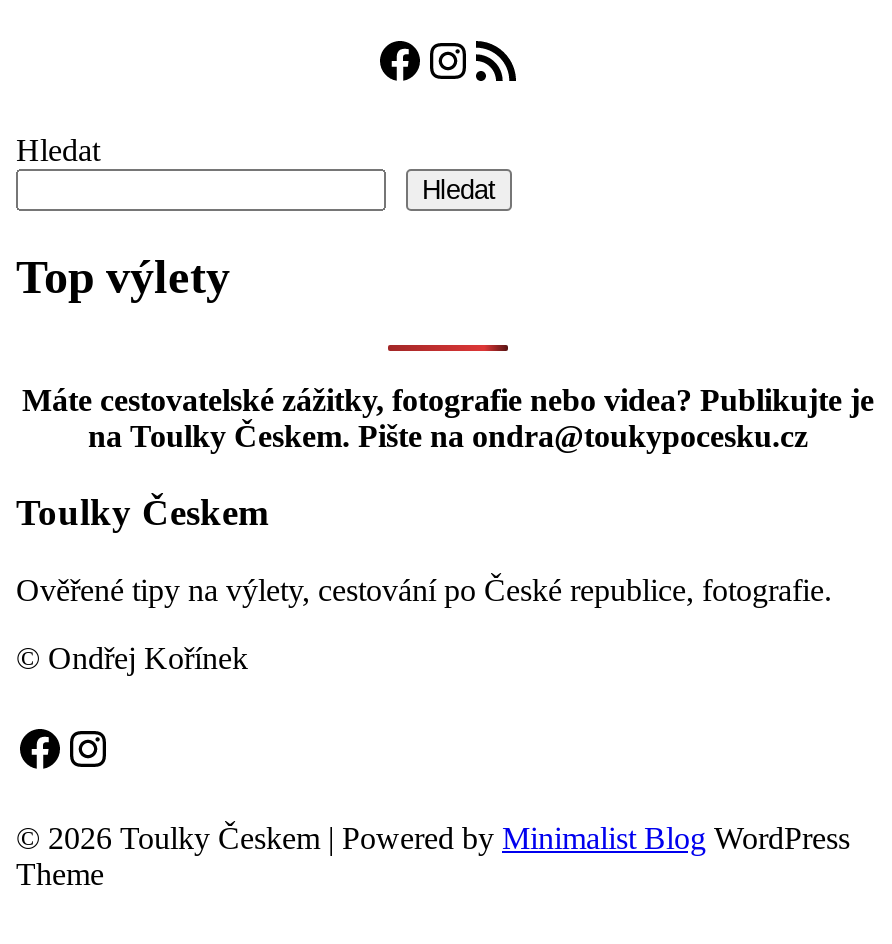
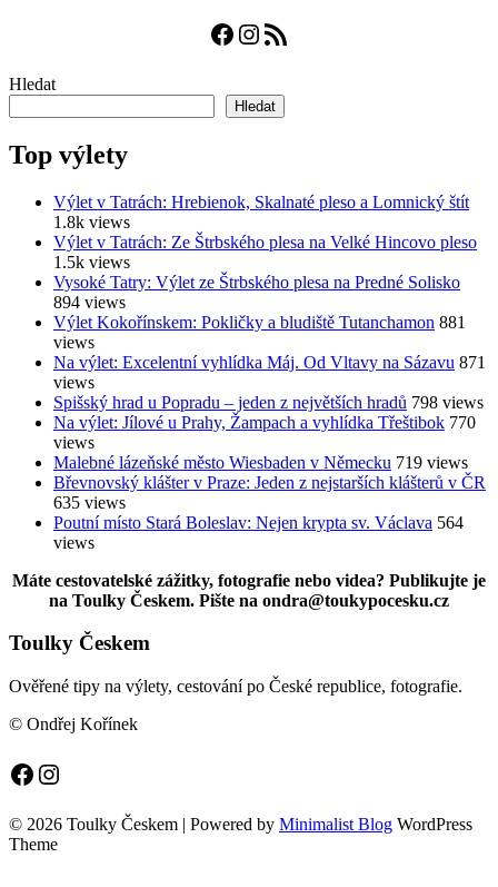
+ Výlet v Tatrách: Hrebienok, Skalnaté pleso a Lomnický štít
+ 1.8k views
+ Výlet v Tatrách: Ze Štrbského plesa na Velké Hincovo pleso
+ 1.5k views
+ Vysoké Tatry: Výlet ze Štrbského plesa na Predné Solisko
+ 894 views
+ Výlet Kokořínskem: Pokličky a bludiště Tutanchamon 881
+ views
+ Na výlet: Excelentní vyhlídka Máj. Od Vltavy na Sázavu 871
+ views
+ Spišský hrad u Popradu – jeden z největších hradů 798 views
+ Na výlet: Jílové u Prahy, Žampach a vyhlídka Třeštibok 770
+ views
+ Malebné lázeňské město Wiesbaden v Německu 719 views
+ Břevnovský klášter v Praze: Jeden z nejstarších klášterů v ČR
+ 635 views
+ Poutní místo Stará Boleslav: Nejen krypta sv. Václava 564
+ views
